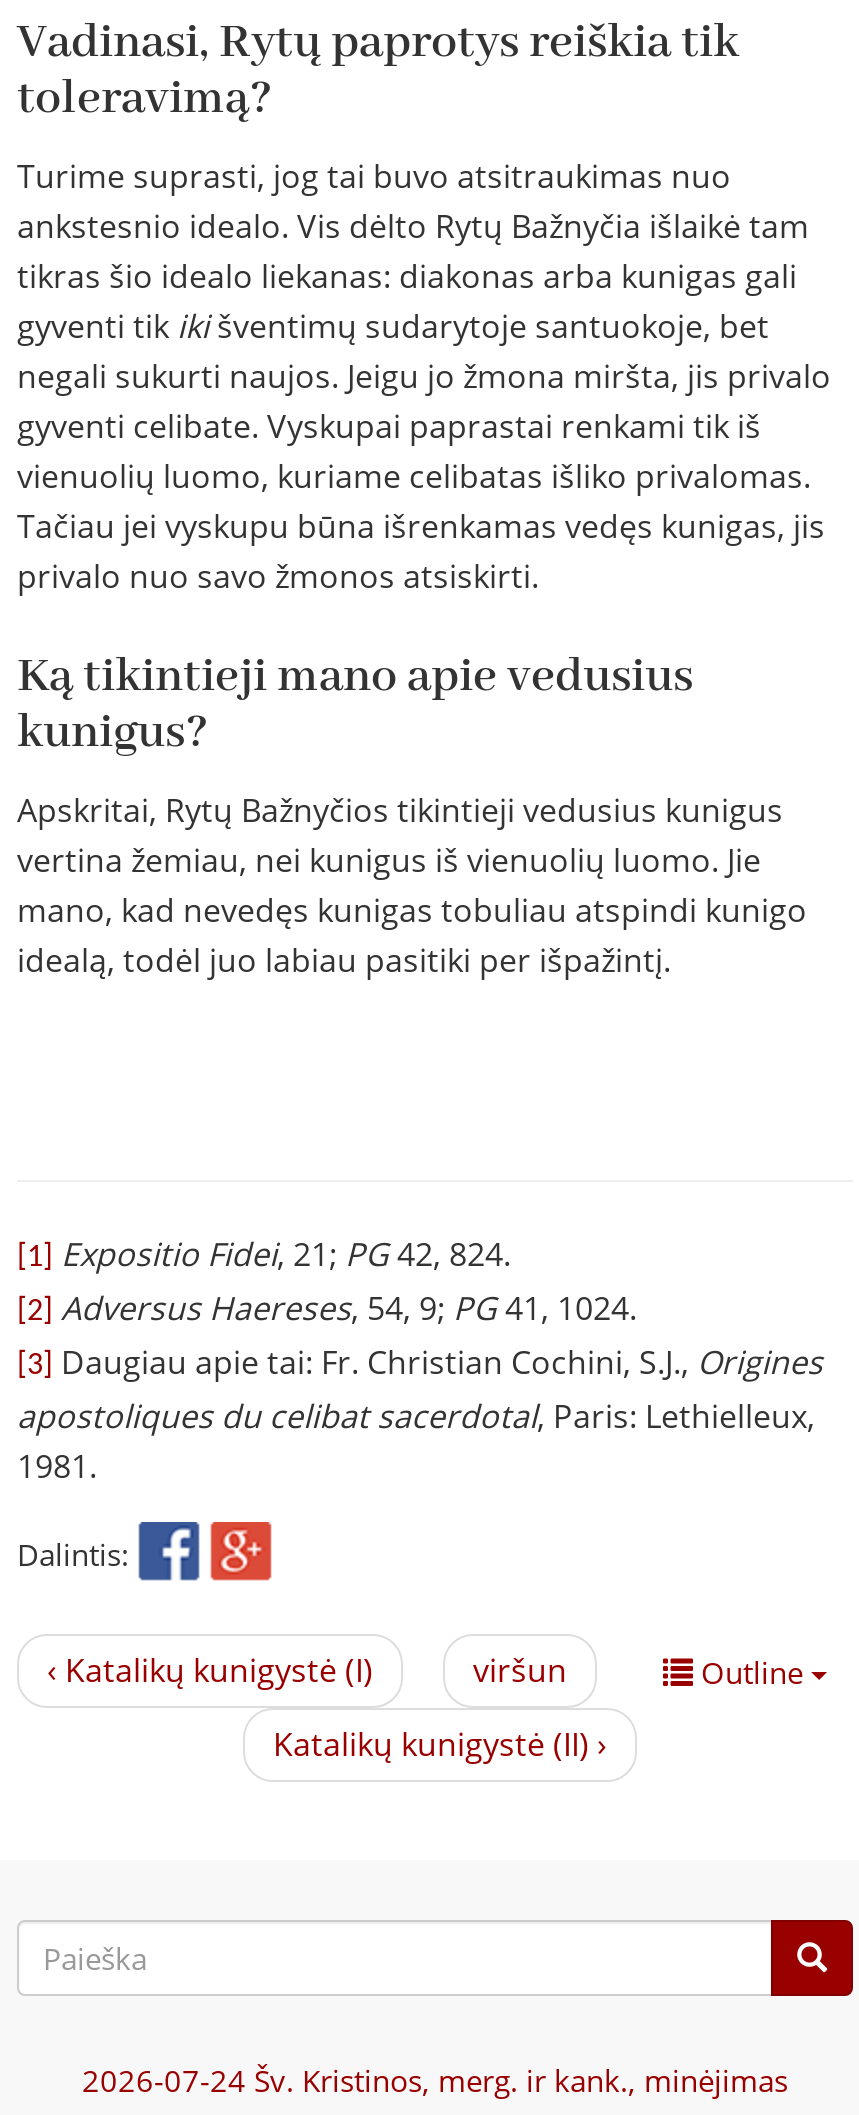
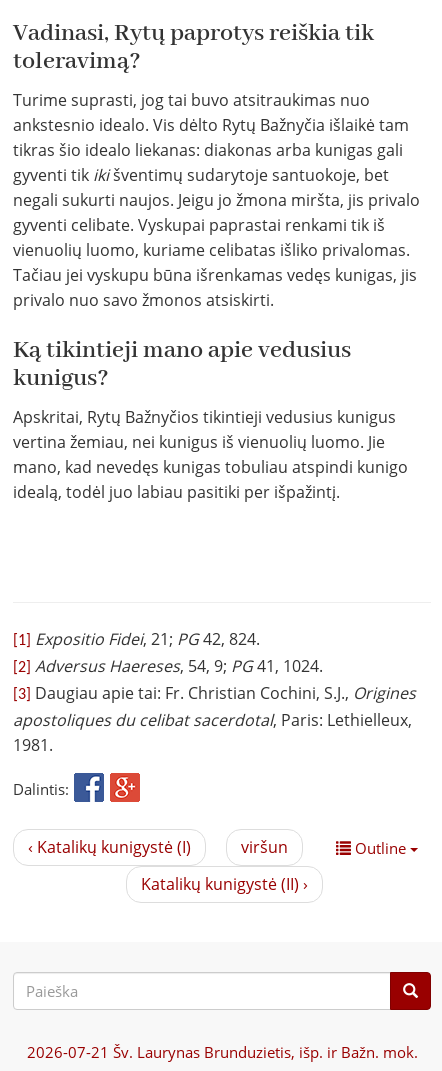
- 2026-07-24 Šv. Kristinos, merg. ir kank., minėjimas
+ 2026-07-21 Šv. Laurynas Brunduzietis, išp. ir Bažn. mok.
